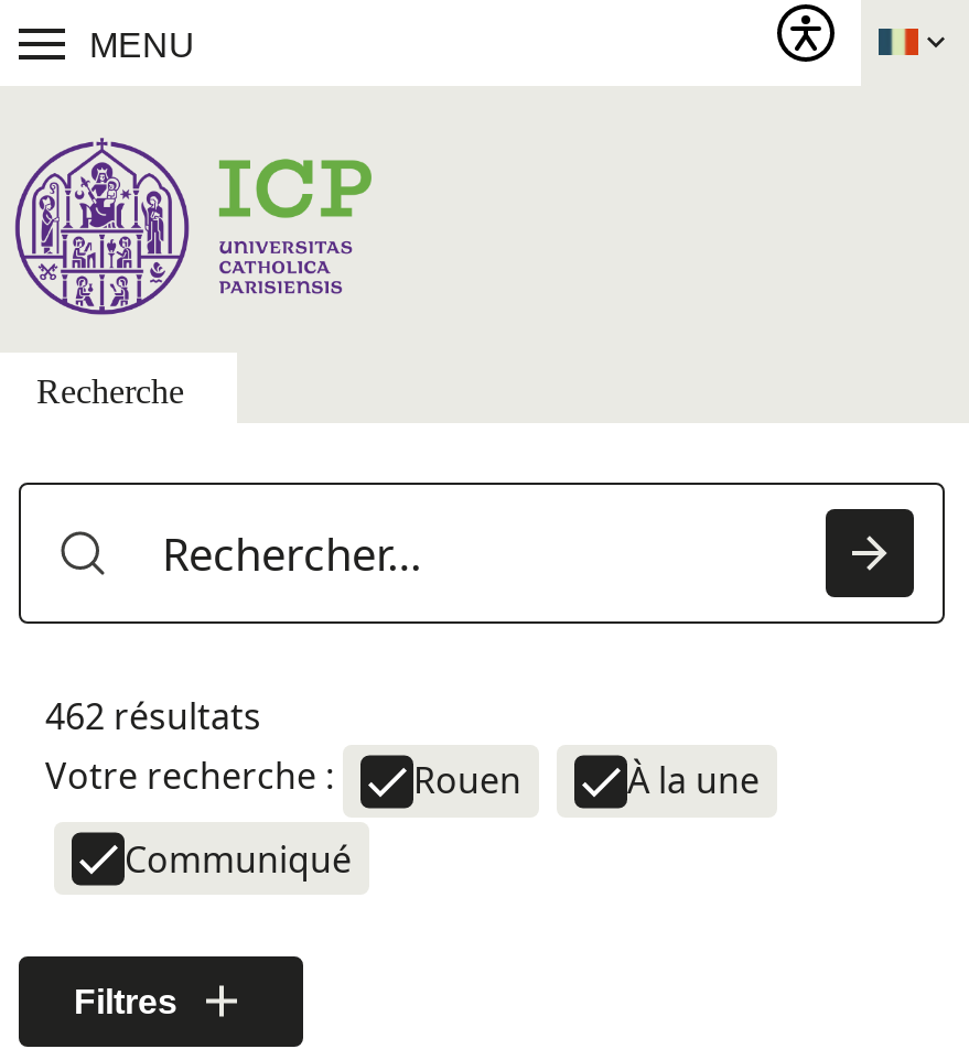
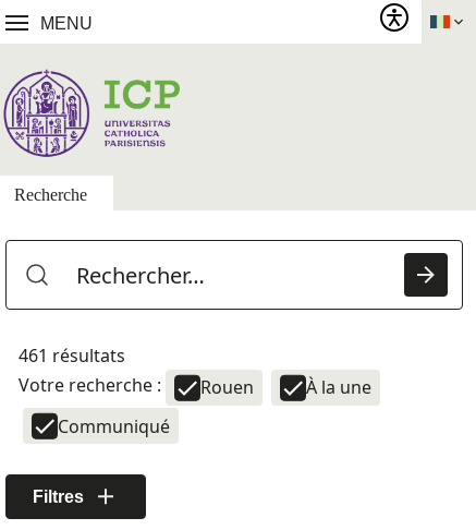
- 462 résultats
+ 461 résultats
